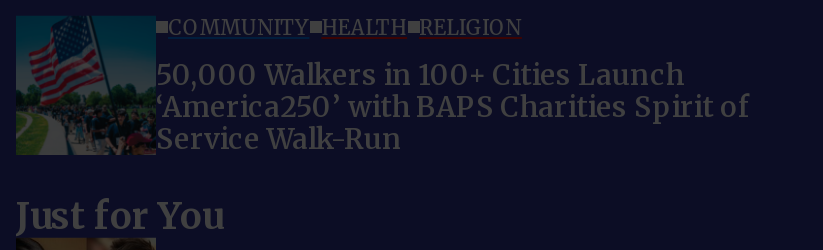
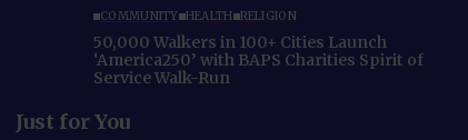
- [image]
